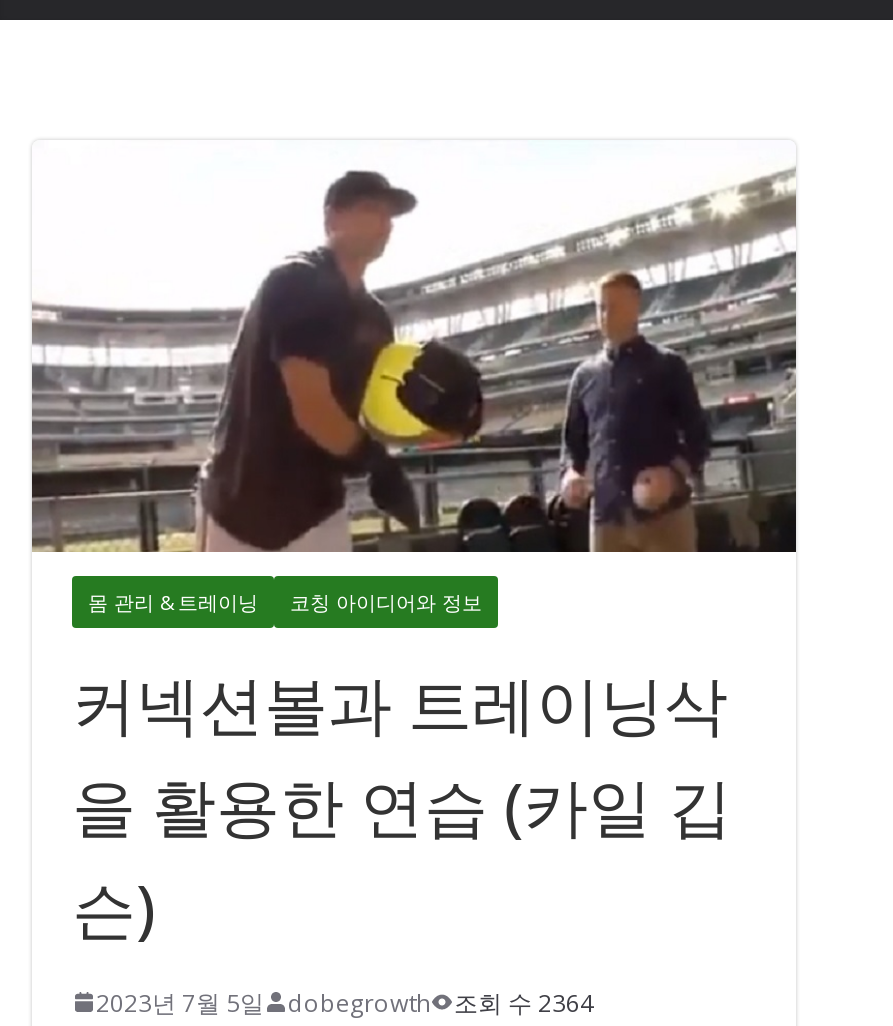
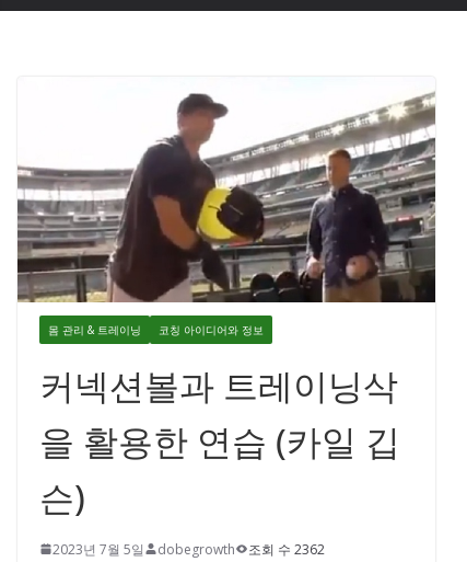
- 조회 수 2364
+ 조회 수 2362
